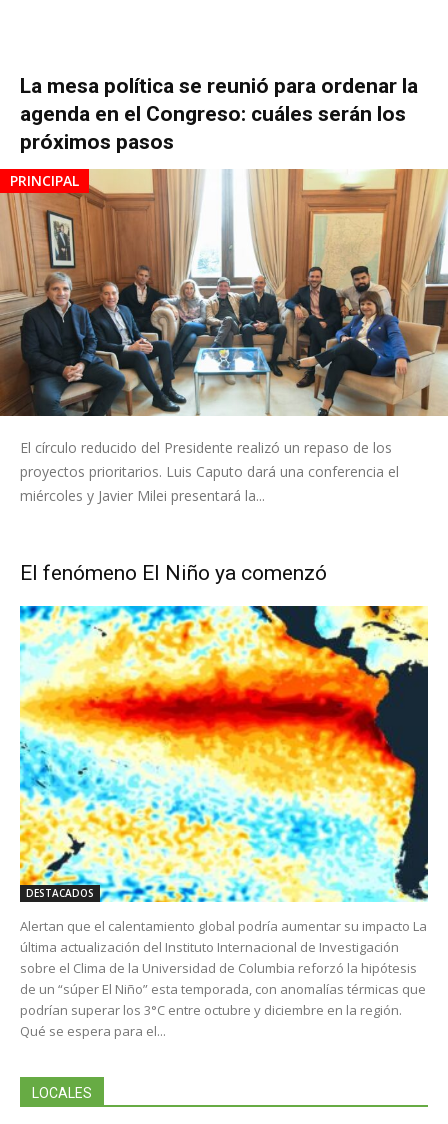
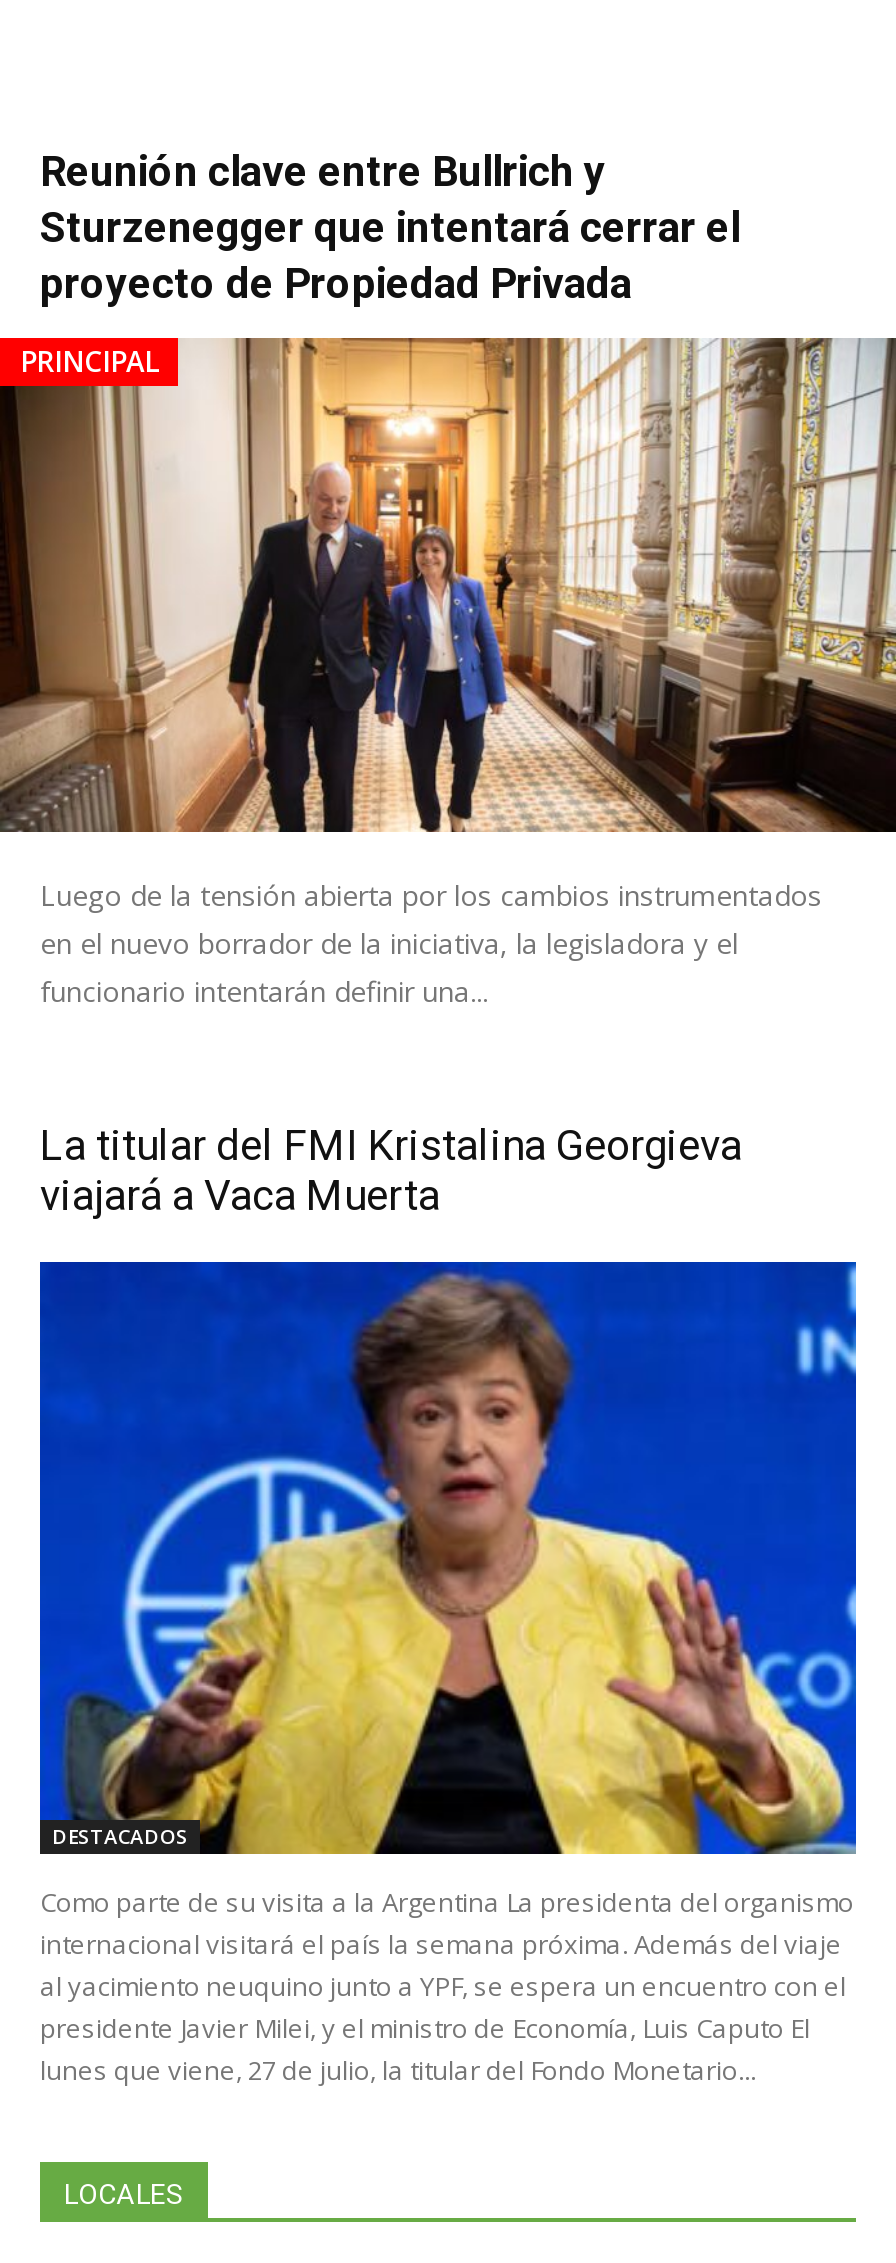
- La mesa política se reunió para ordenar la
- agenda en el Congreso: cuáles serán los
- próximos pasos
+ Reunión clave entre Bullrich y
+ Sturzenegger que intentará cerrar el
+ proyecto de Propiedad Privada

- [image]
- El círculo reducido del Presidente realizó un repaso de los
- proyectos prioritarios. Luis Caputo dará una conferencia el
- miércoles y Javier Milei presentará la...
+ [image]
+ Luego de la tensión abierta por los cambios instrumentados
+ en el nuevo borrador de la iniciativa, la legisladora y el
+ funcionario intentarán definir una...

- El fenómeno El Niño ya comenzó
+ La titular del FMI Kristalina Georgieva
+ viajará a Vaca Muerta

- [image]
- Alertan que el calentamiento global podría aumentar su impacto La
- última actualización del Instituto Internacional de Investigación
- sobre el Clima de la Universidad de Columbia reforzó la hipótesis
- de un “súper El Niño” esta temporada, con anomalías térmicas que
- podrían superar los 3°C entre octubre y diciembre en la región.
- Qué se espera para el...
+ [image]
+ Como parte de su visita a la Argentina La presidenta del organismo
+ internacional visitará el país la semana próxima. Además del viaje
+ al yacimiento neuquino junto a YPF, se espera un encuentro con el
+ presidente Javier Milei, y el ministro de Economía, Luis Caputo El
+ lunes que viene, 27 de julio, la titular del Fondo Monetario...

moved down: DESTACADOS
